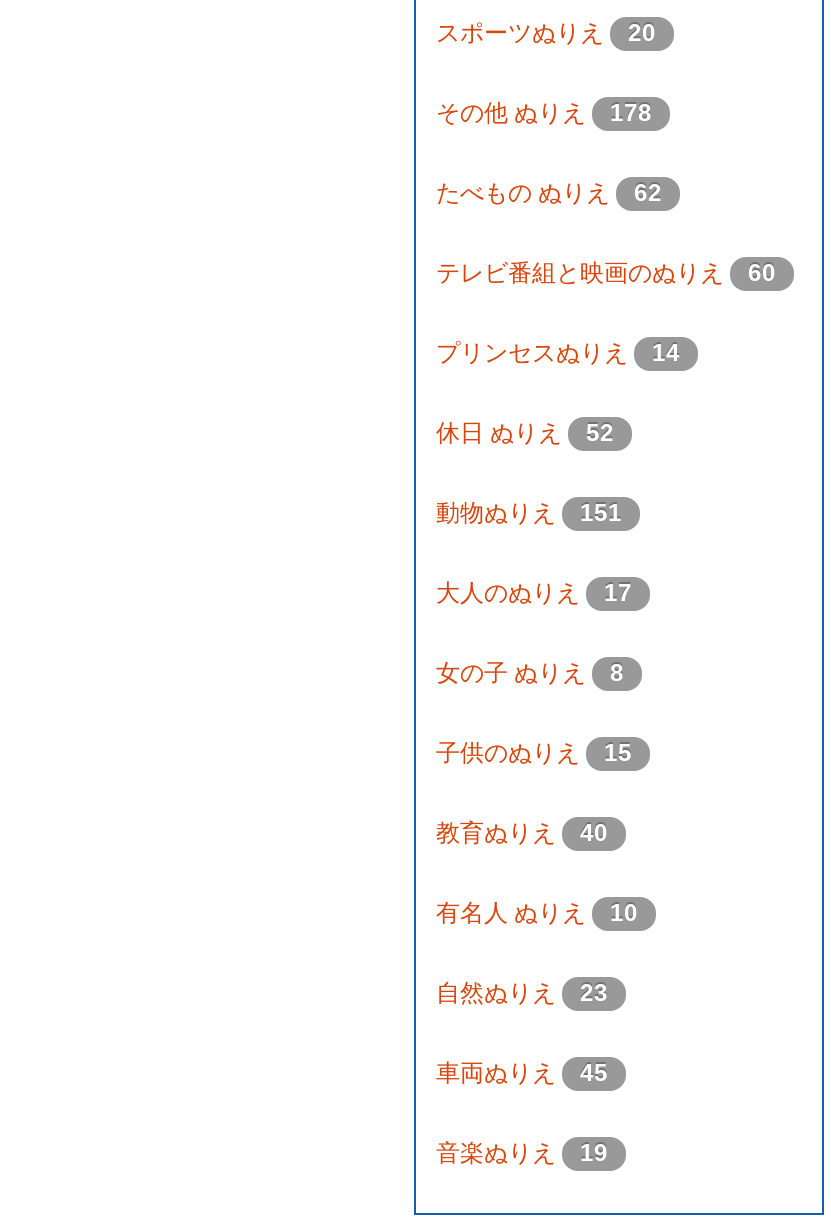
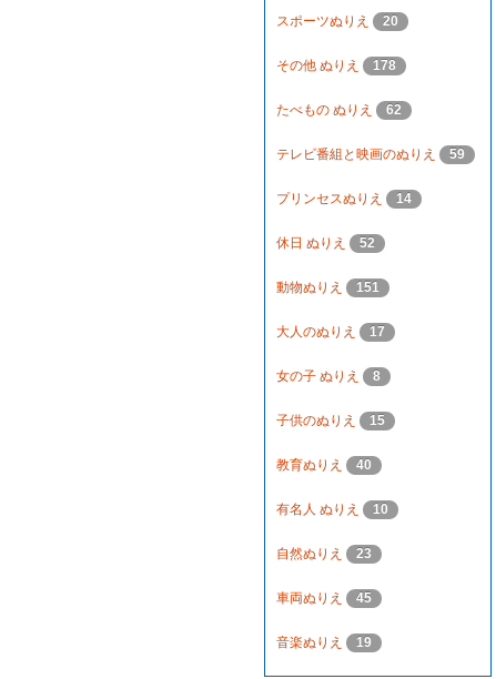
- テレビ番組と映画のぬりえ 60
+ テレビ番組と映画のぬりえ 59
